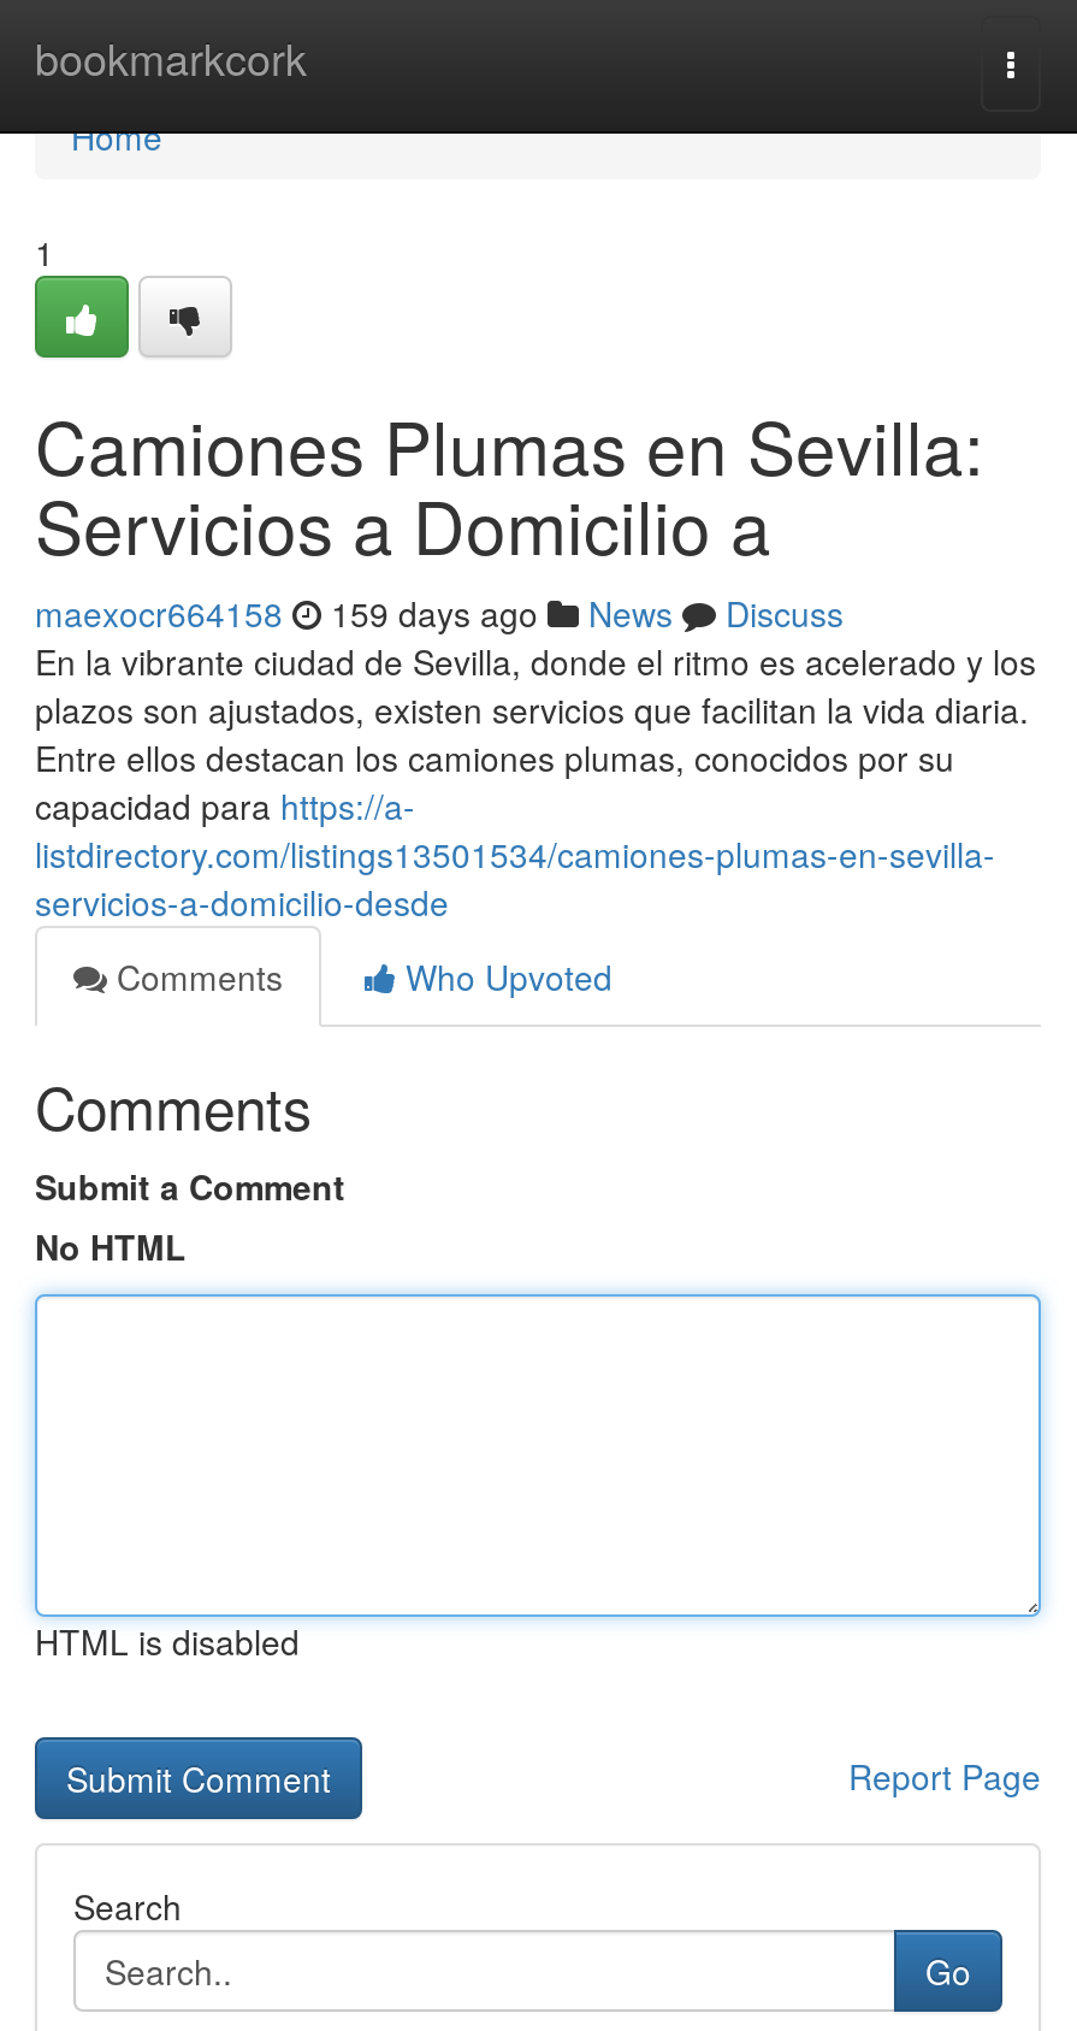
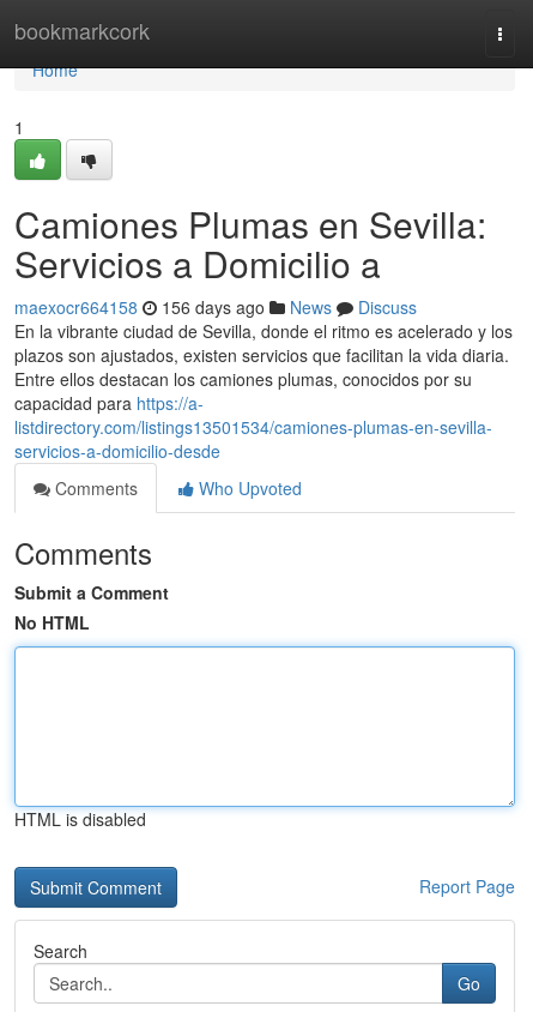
- maexocr664158 159 days ago News Discuss
+ maexocr664158 156 days ago News Discuss
